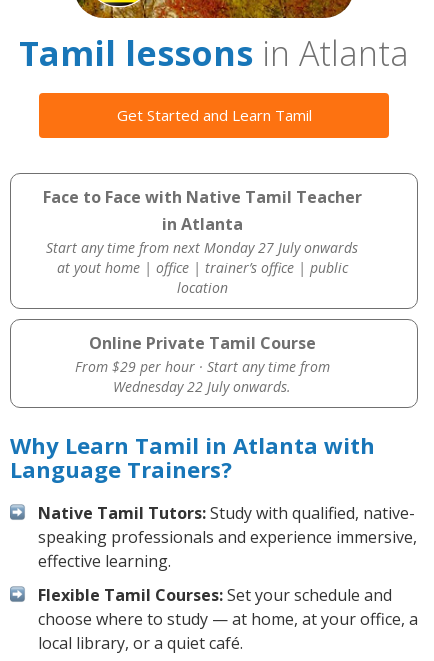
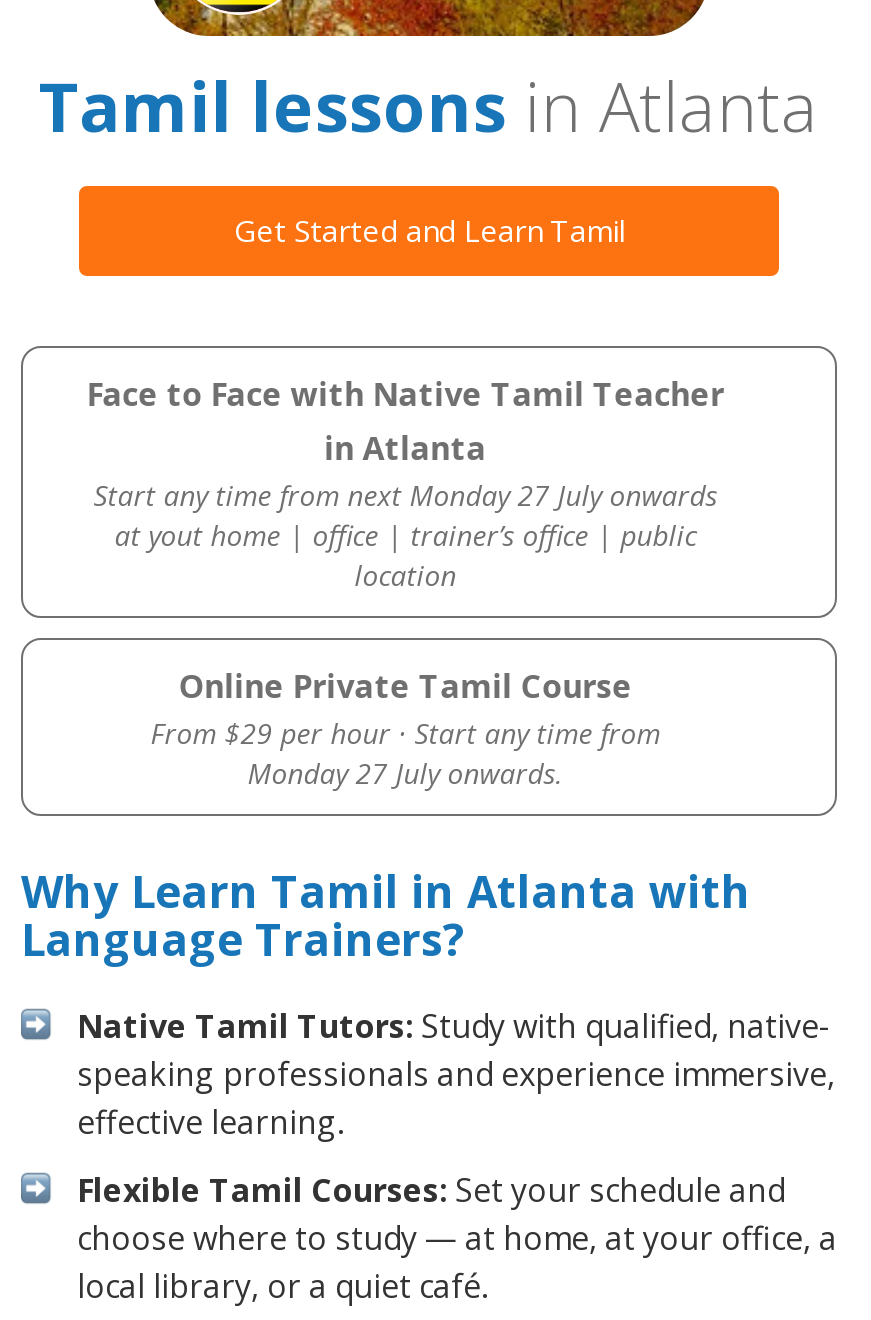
- Wednesday 22 July onwards.
+ Monday 27 July onwards.
